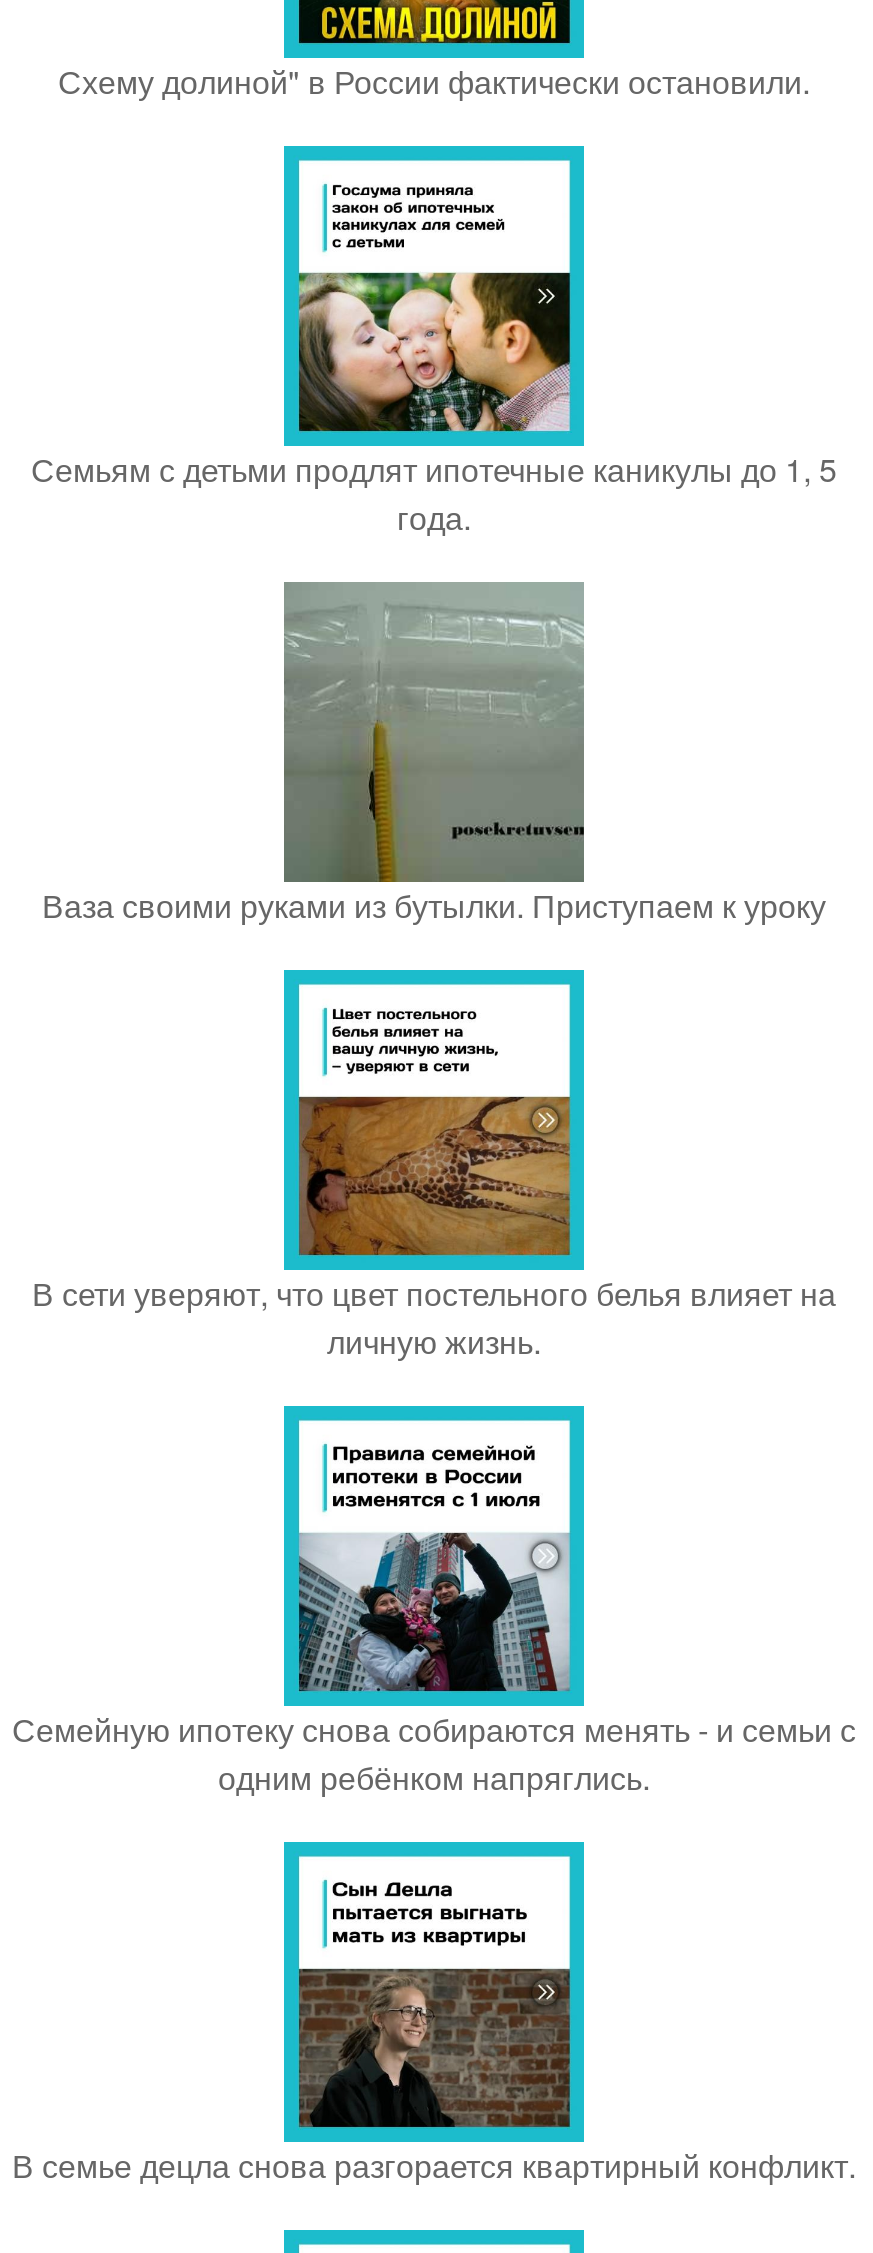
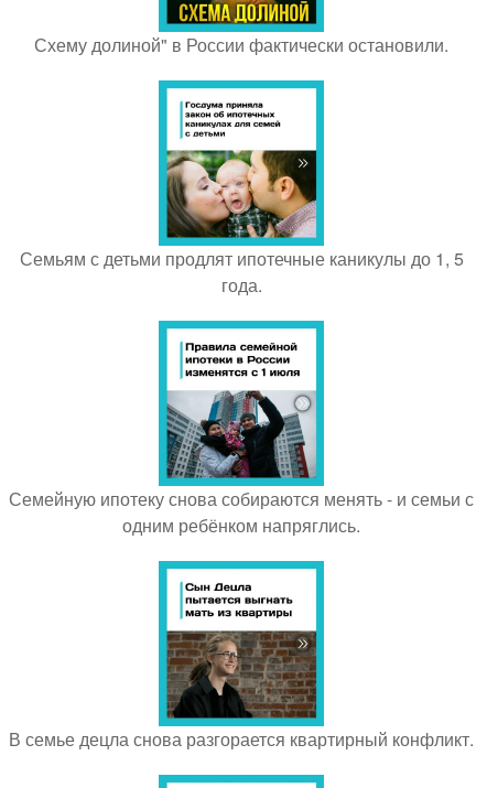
- [image]
- Ваза своими руками из бутылки. Приступаем к уроку

- [image]
- В сети уверяют, что цвет постельного белья влияет на
- личную жизнь.
